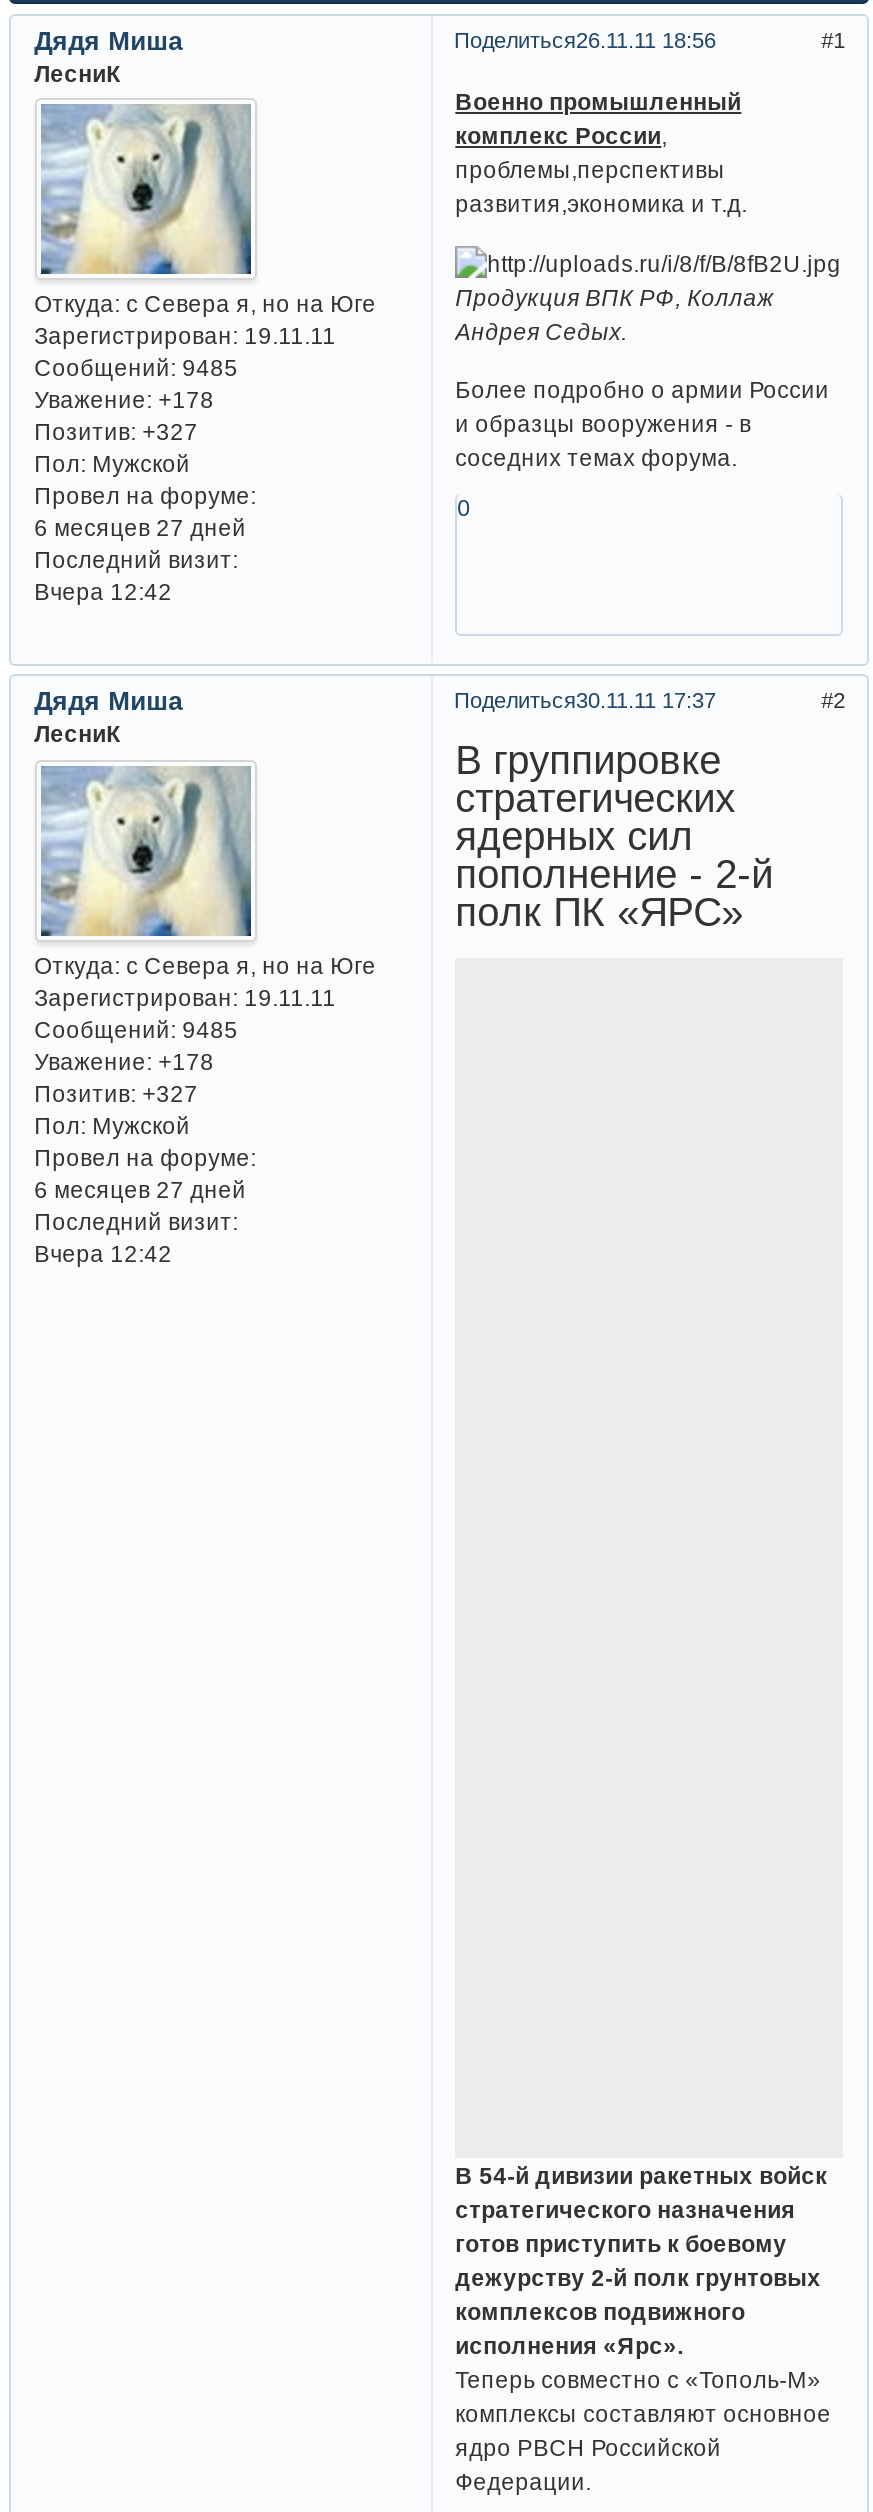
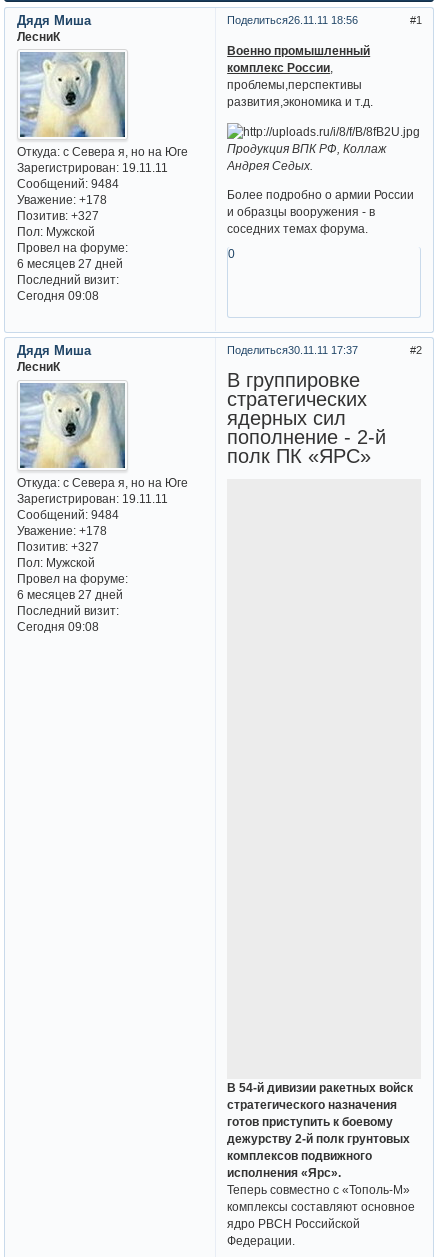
- Сообщений: 9485
+ Сообщений: 9484

- Вчера 12:42
+ Сегодня 09:08

- Сообщений: 9485
+ Сообщений: 9484

- Вчера 12:42
+ Сегодня 09:08
